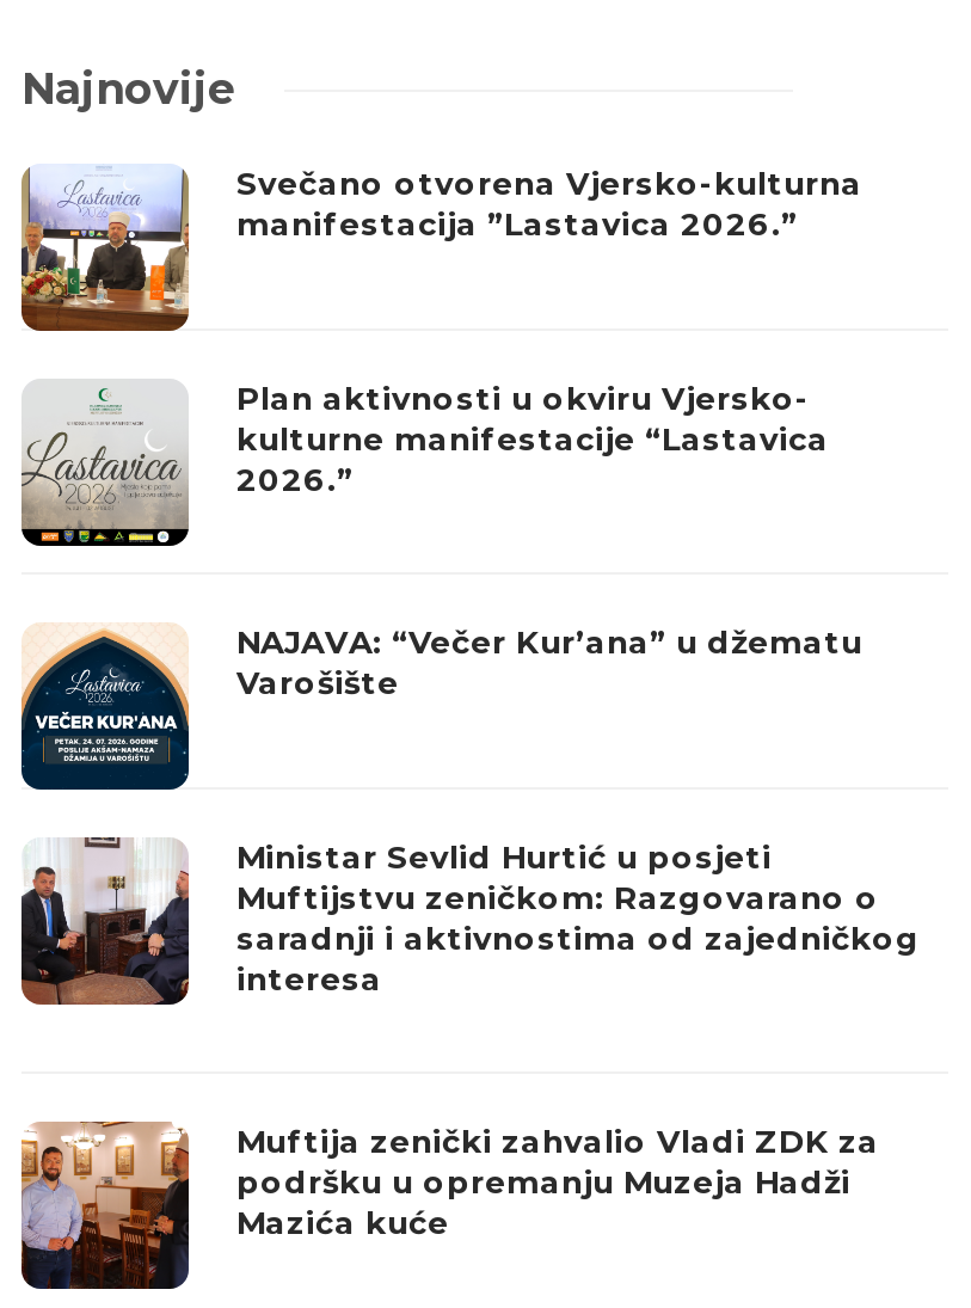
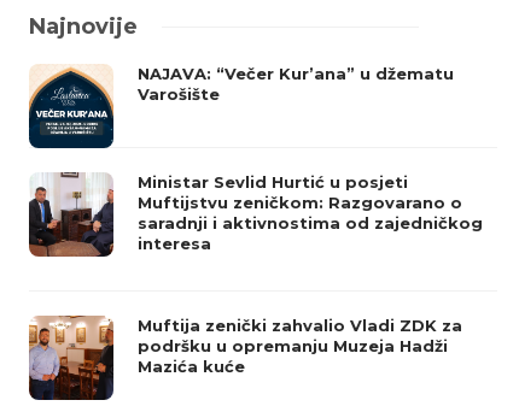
- [image]
- Svečano otvorena Vjersko-kulturna
- manifestacija ”Lastavica 2026.”

- [image]
- Plan aktivnosti u okviru Vjersko-
- kulturne manifestacije “Lastavica
- 2026.”
